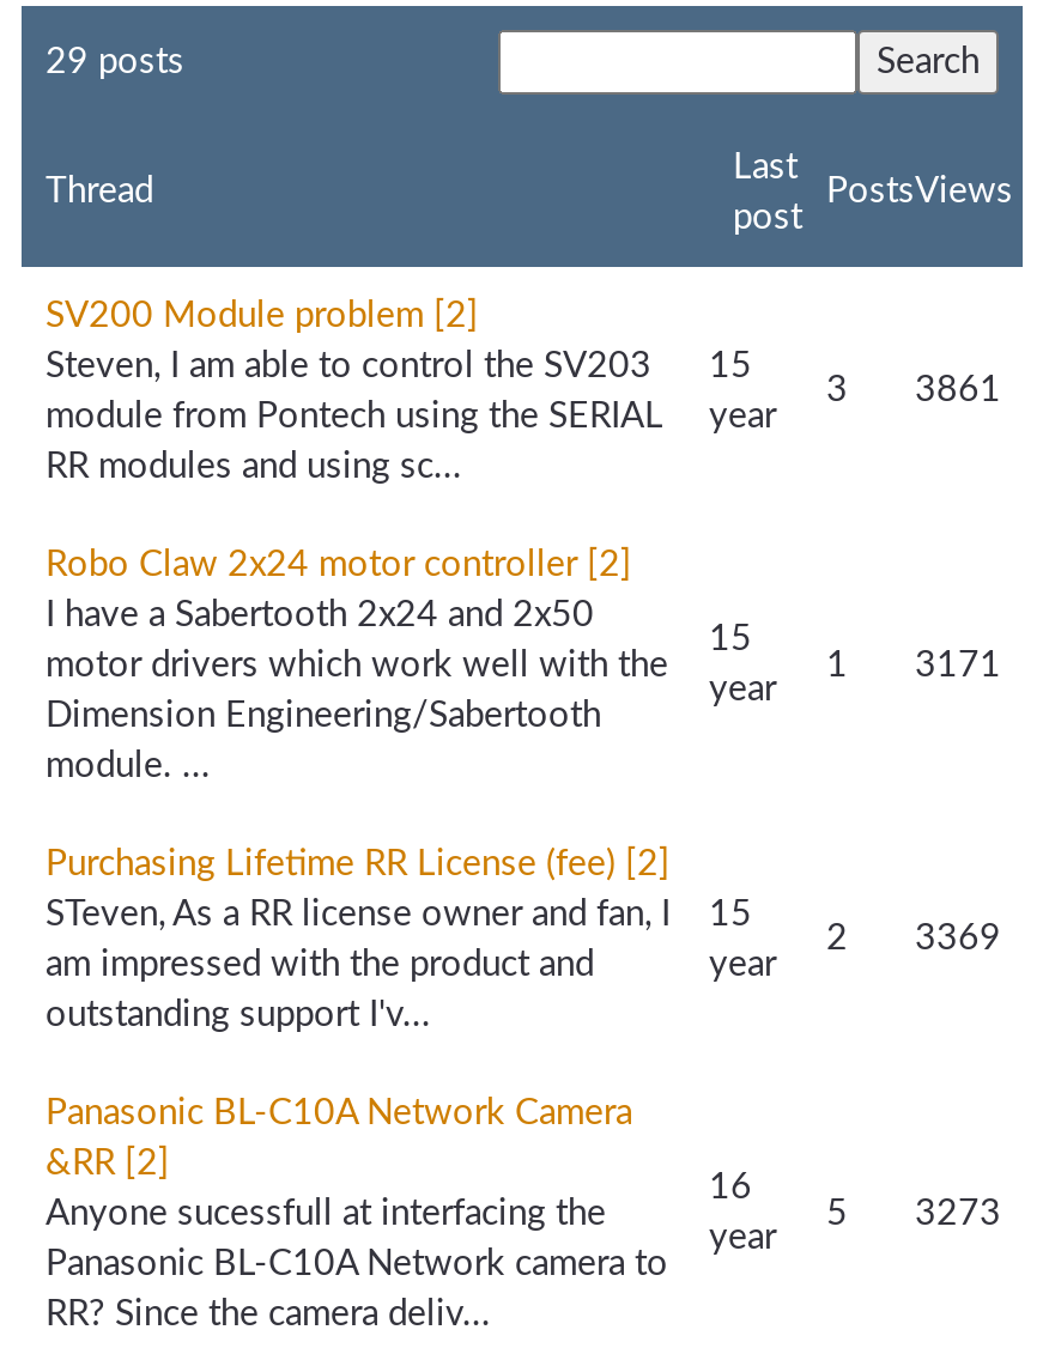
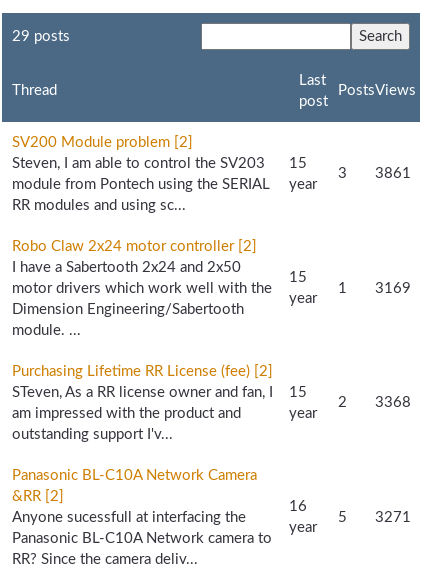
- 1 3171
+ 1 3169

- 2 3369
+ 2 3368

- 5 3273
+ 5 3271
